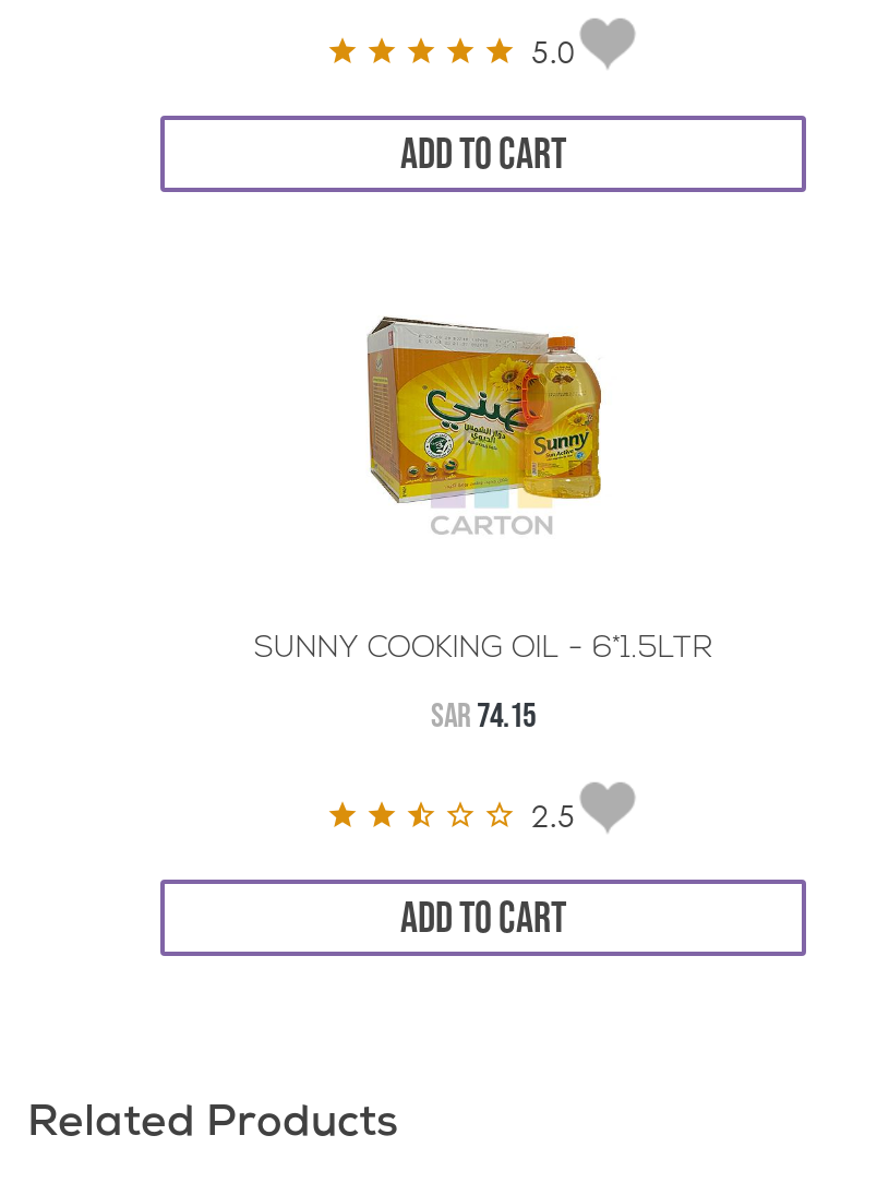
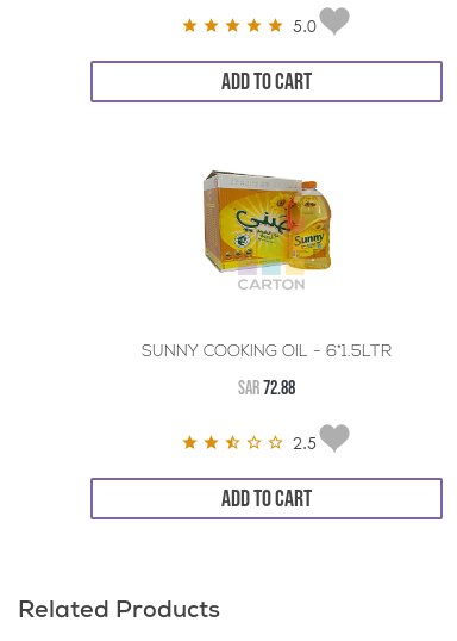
- SAR 74.15
+ SAR 72.88
